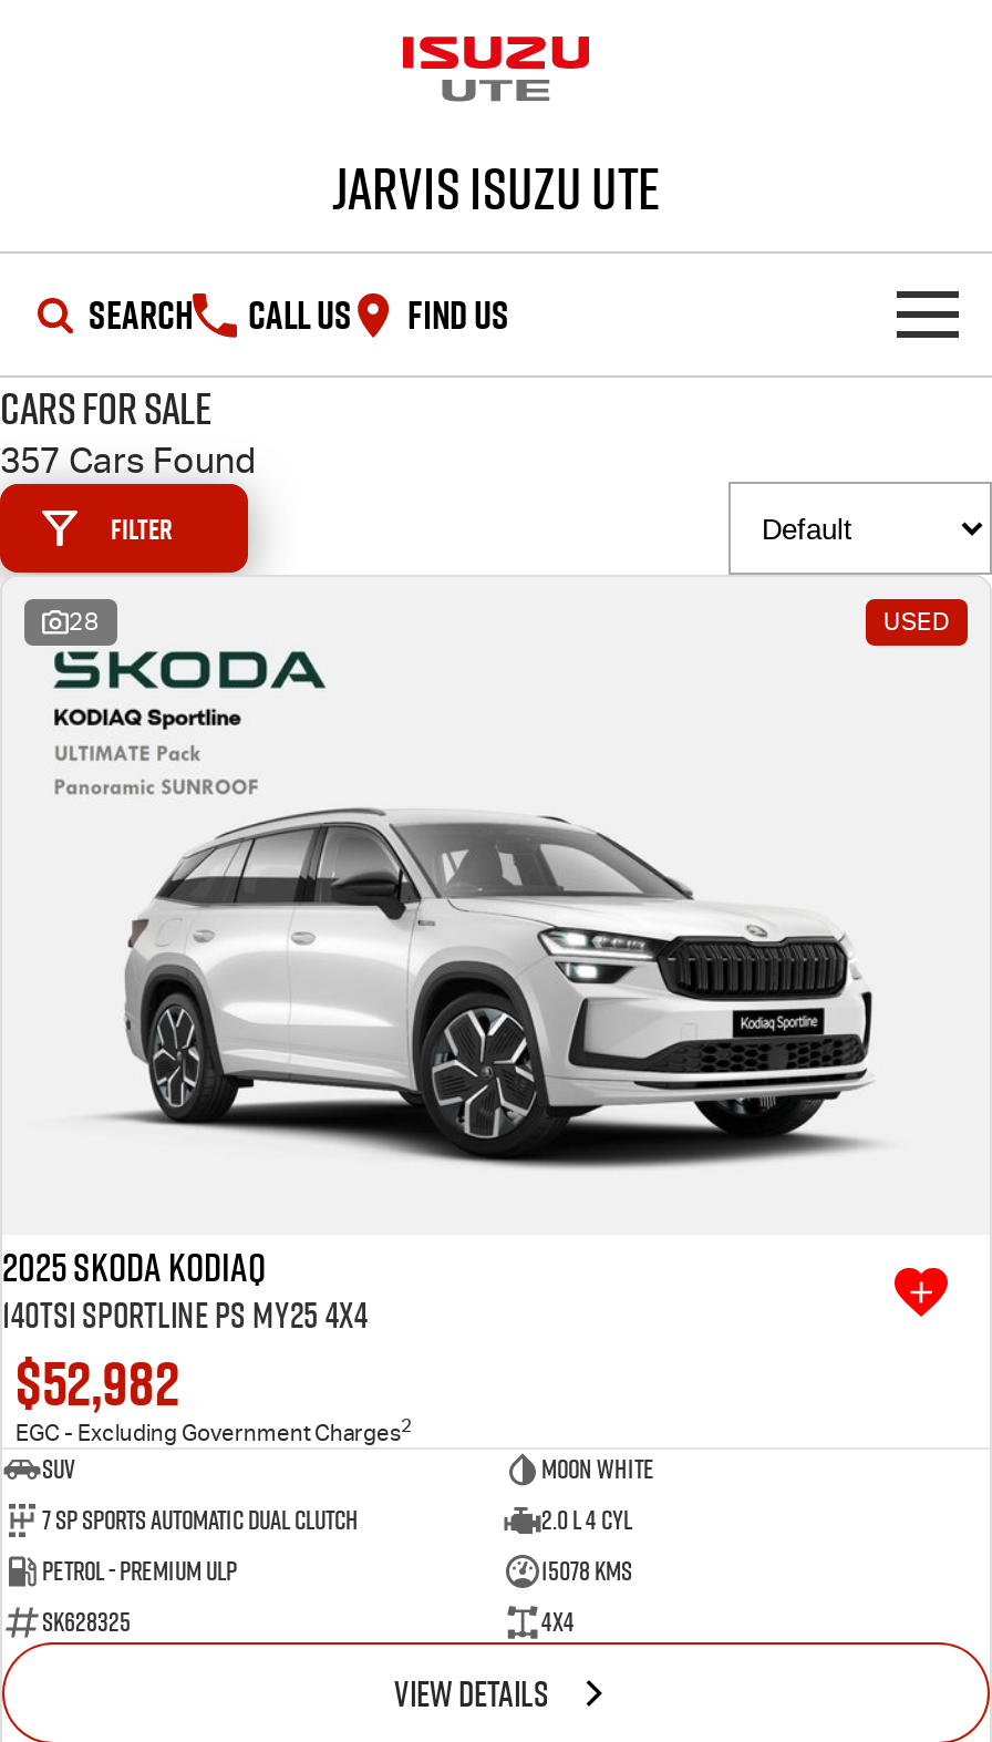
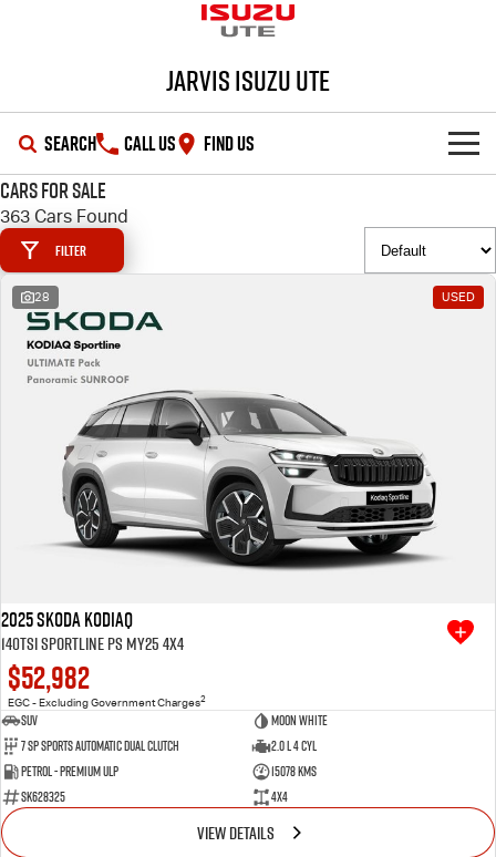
- 357 Cars Found
+ 363 Cars Found
